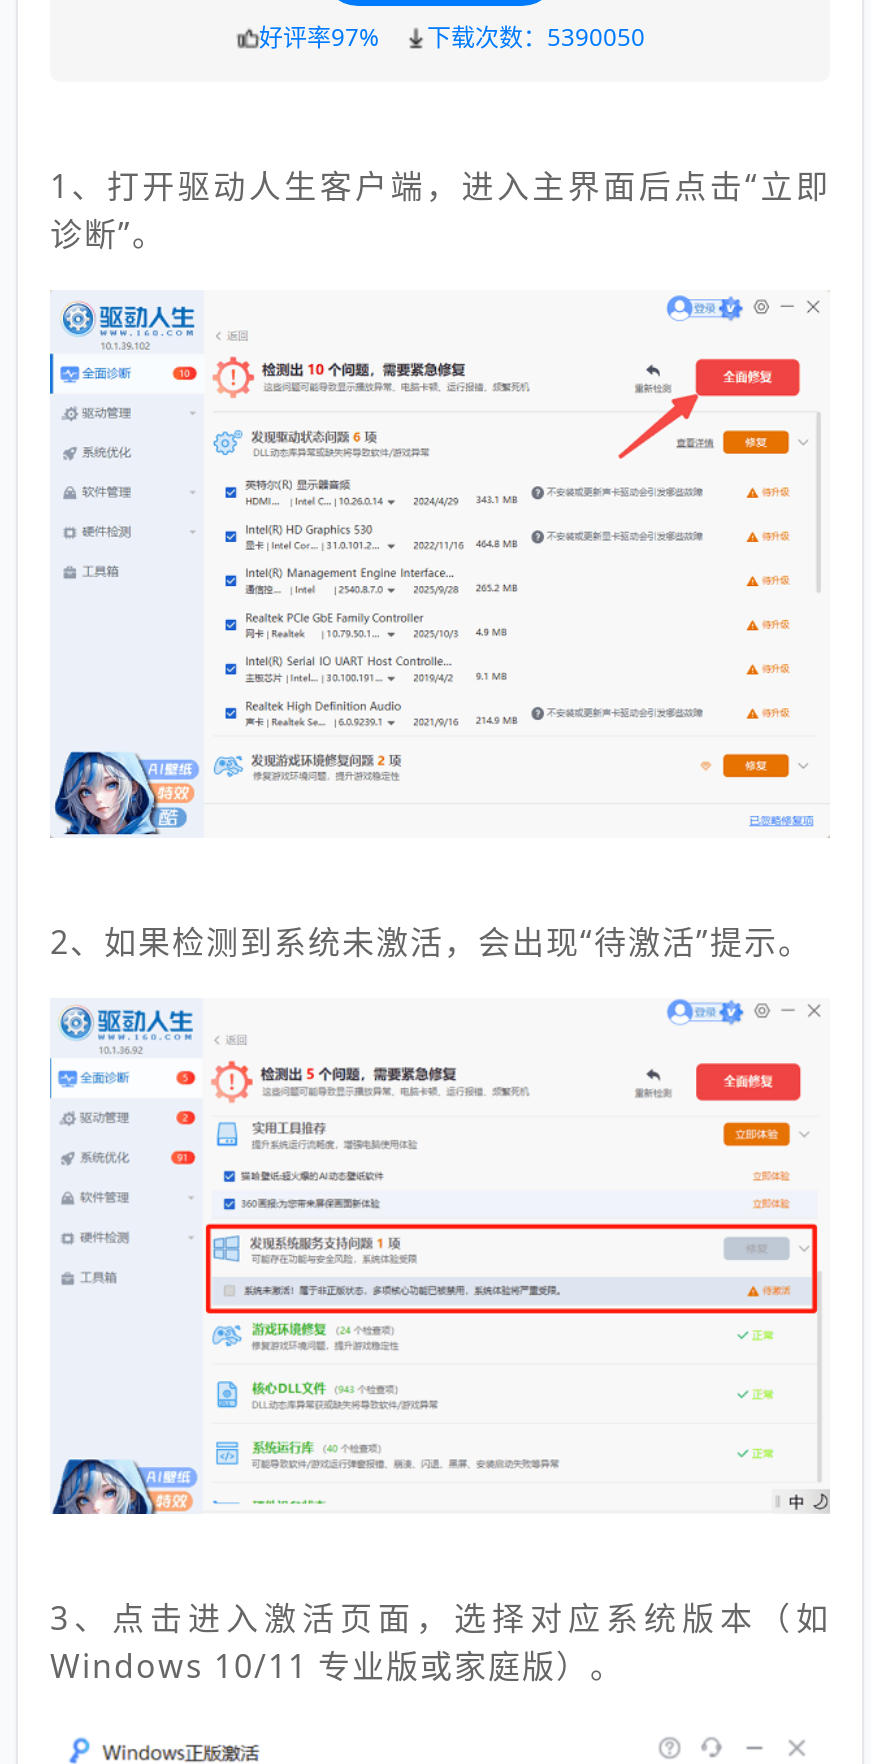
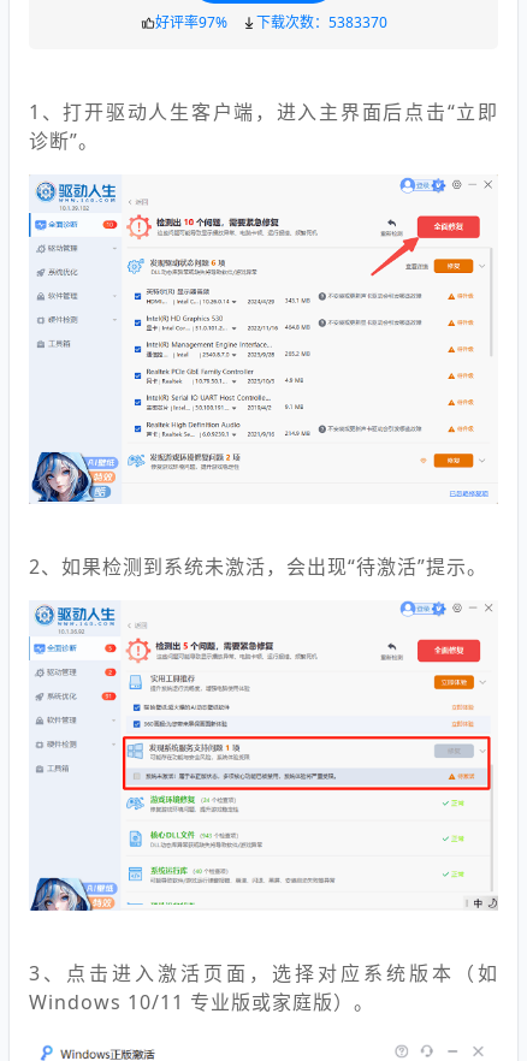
- 好评率97% 下载次数：5390050
+ 好评率97% 下载次数：5383370
